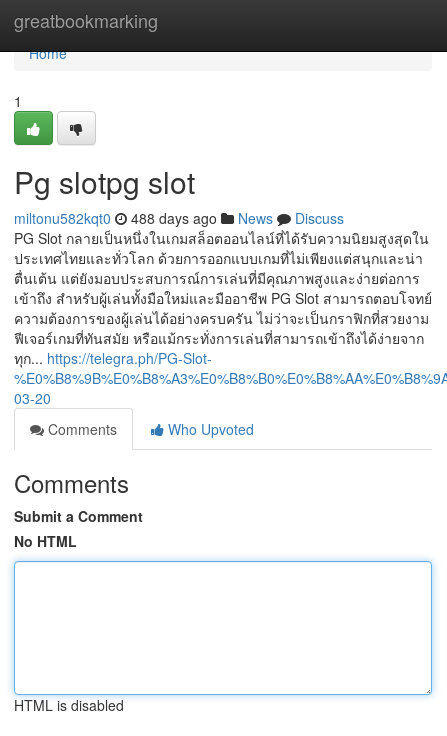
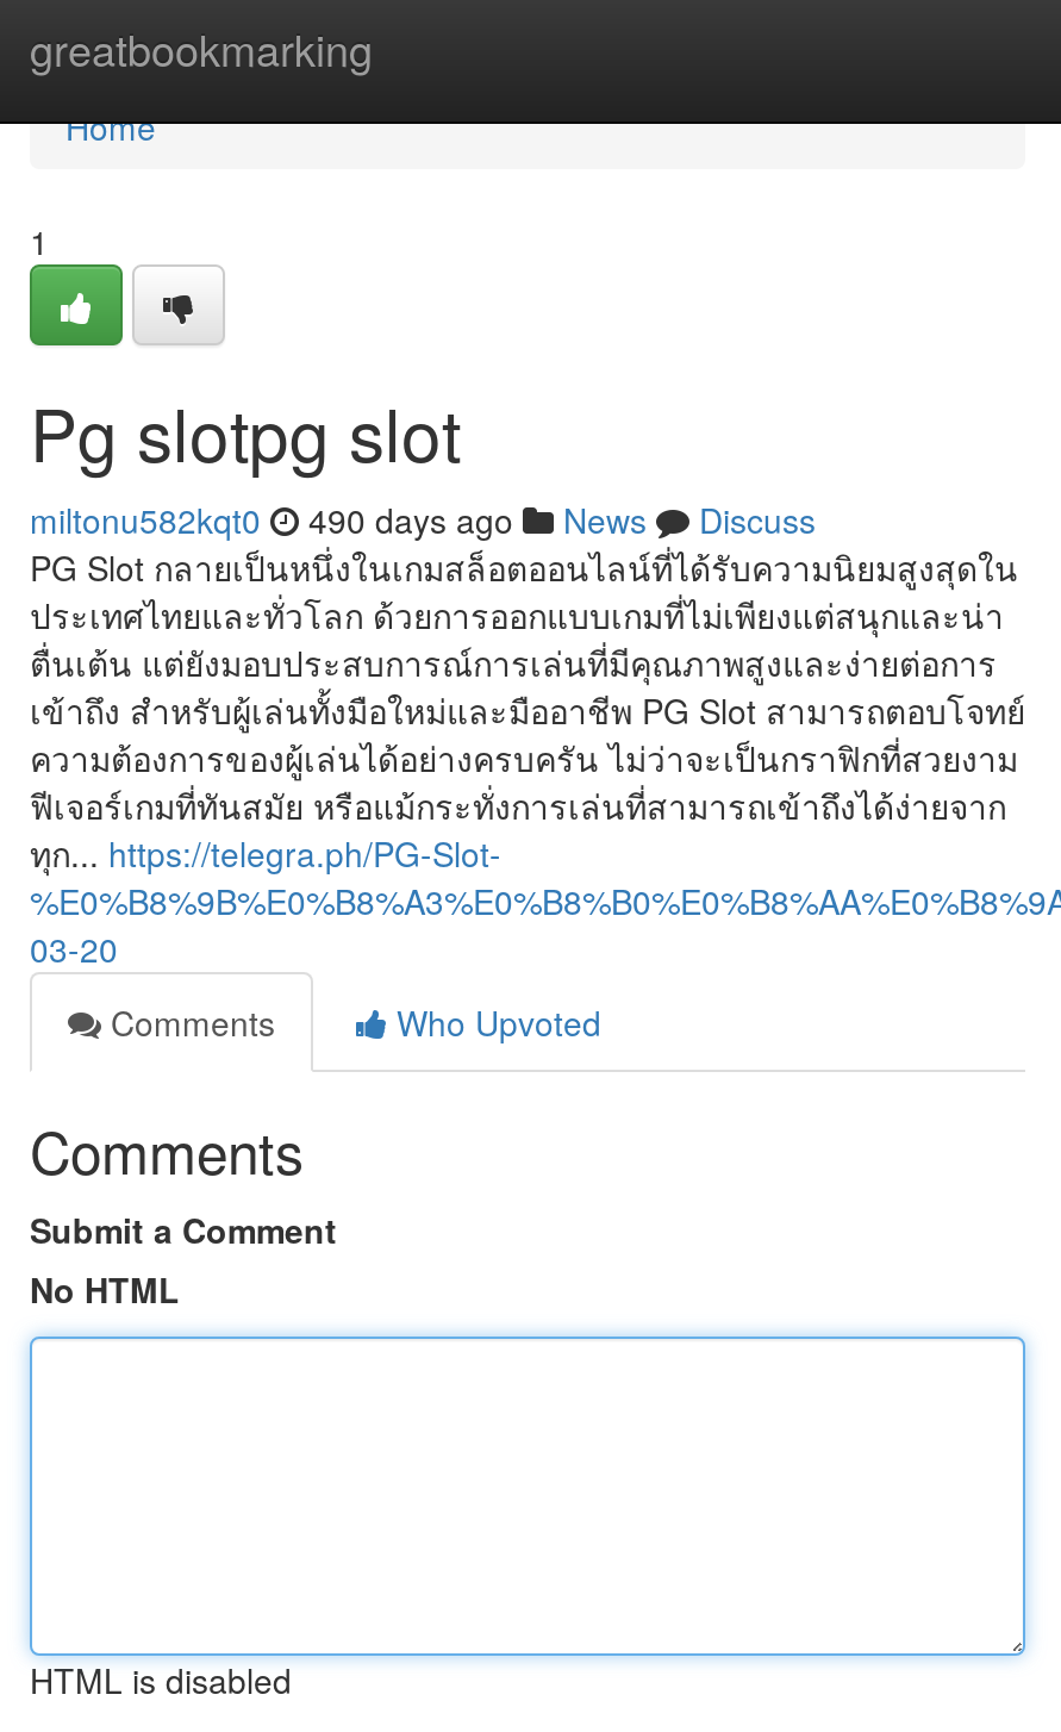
- miltonu582kqt0 488 days ago News Discuss
+ miltonu582kqt0 490 days ago News Discuss
